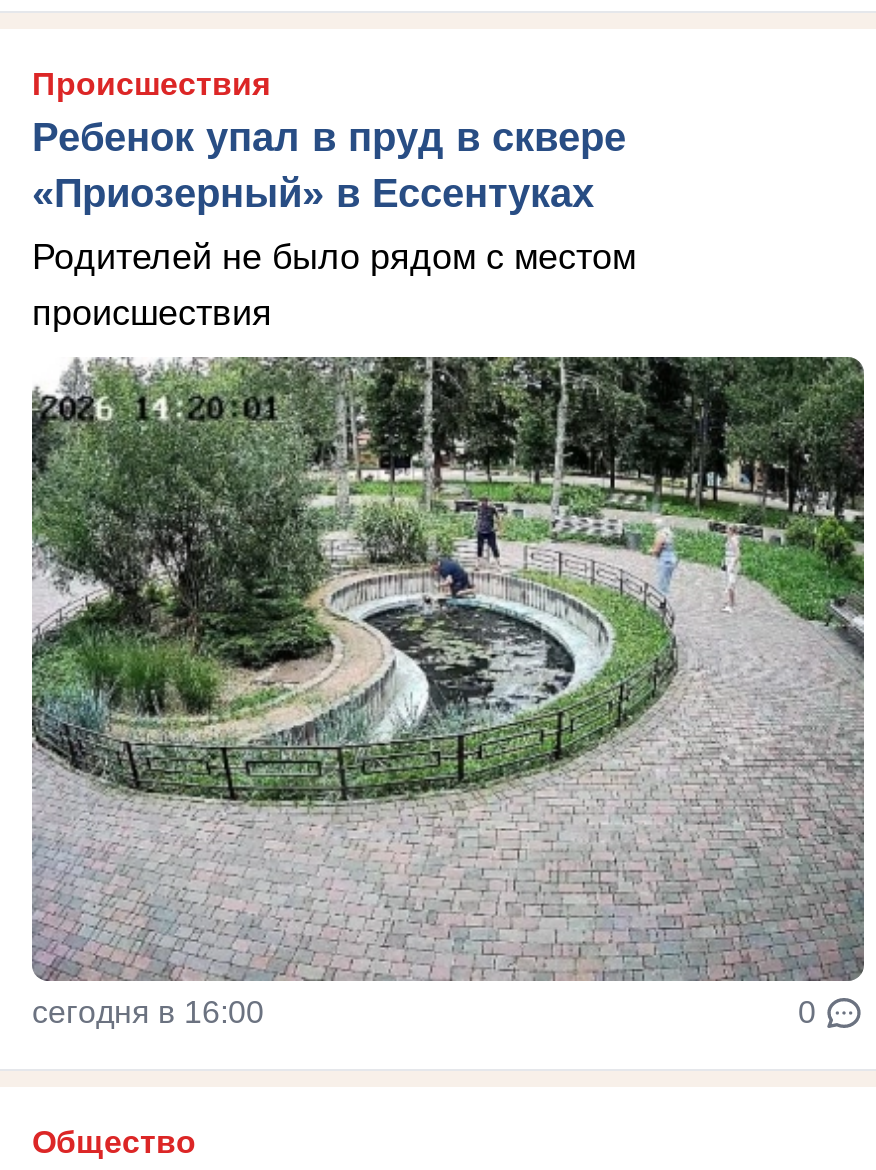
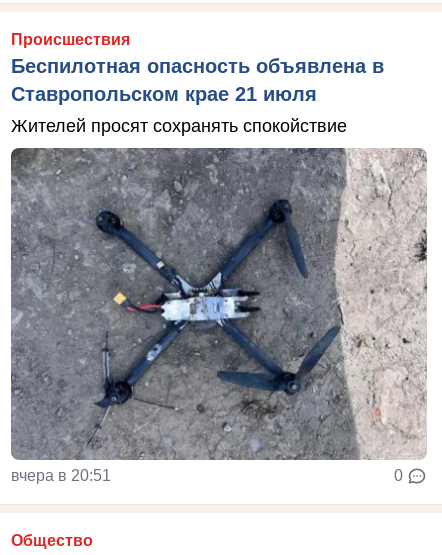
- Ребенок упал в пруд в сквере
- «Приозерный» в Ессентуках
+ Беспилотная опасность объявлена в
+ Ставропольском крае 21 июля

- Родителей не было рядом с местом
- происшествия
+ Жителей просят сохранять спокойствие

- [image]
- сегодня в 16:00
+ [image]
+ вчера в 20:51
